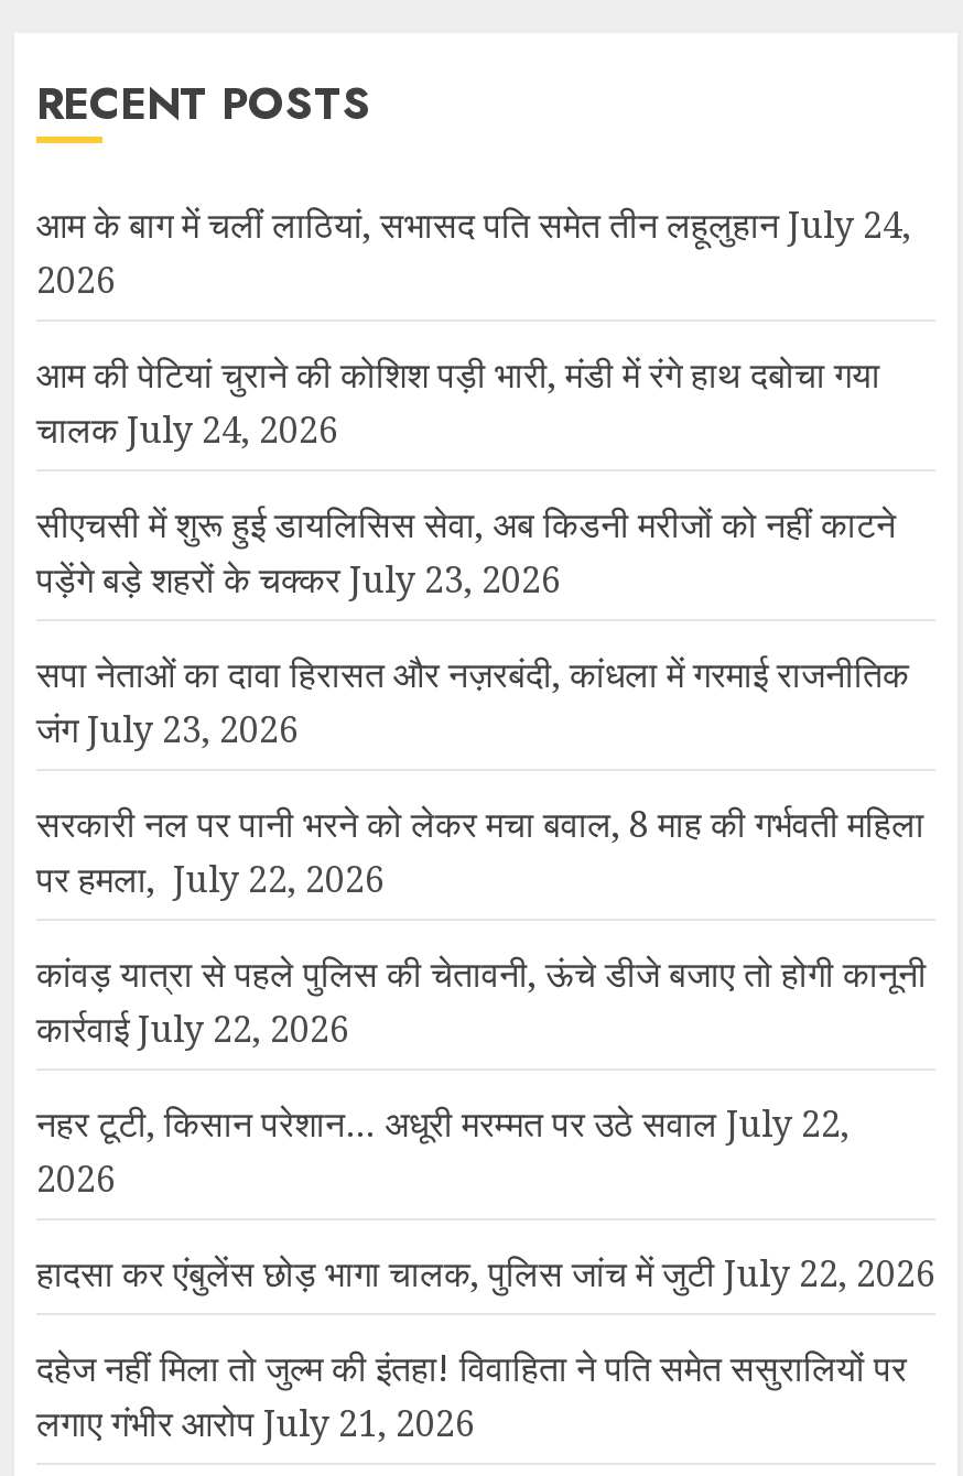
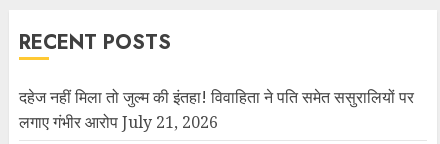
- आम के बाग में चलीं लाठियां, सभासद पति समेत तीन लहूलुहान July 24,
- 2026
- आम की पेटियां चुराने की कोशिश पड़ी भारी, मंडी में रंगे हाथ दबोचा गया
- चालक July 24, 2026
- सीएचसी में शुरू हुई डायलिसिस सेवा, अब किडनी मरीजों को नहीं काटने
- पड़ेंगे बड़े शहरों के चक्कर July 23, 2026
- सपा नेताओं का दावा हिरासत और नज़रबंदी, कांधला में गरमाई राजनीतिक
- जंग July 23, 2026
- सरकारी नल पर पानी भरने को लेकर मचा बवाल, 8 माह की गर्भवती महिला
- पर हमला, July 22, 2026
- कांवड़ यात्रा से पहले पुलिस की चेतावनी, ऊंचे डीजे बजाए तो होगी कानूनी
- कार्रवाई July 22, 2026
- नहर टूटी, किसान परेशान… अधूरी मरम्मत पर उठे सवाल July 22,
- 2026
- हादसा कर एंबुलेंस छोड़ भागा चालक, पुलिस जांच में जुटी July 22, 2026
